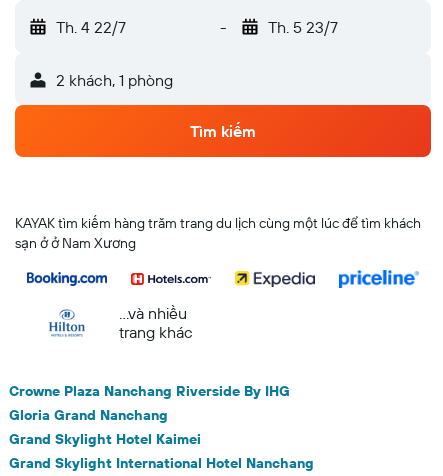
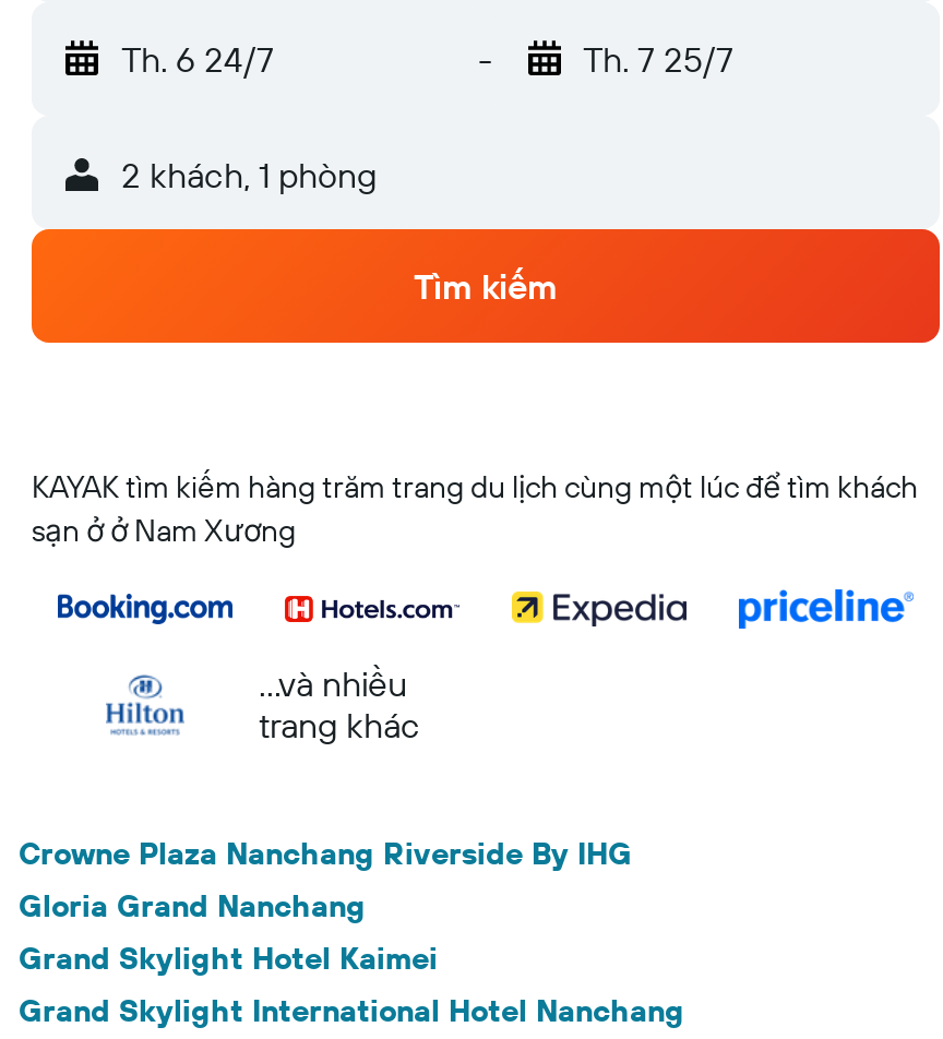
- Th. 4 22/7
+ Th. 6 24/7

- Th. 5 23/7
+ Th. 7 25/7
